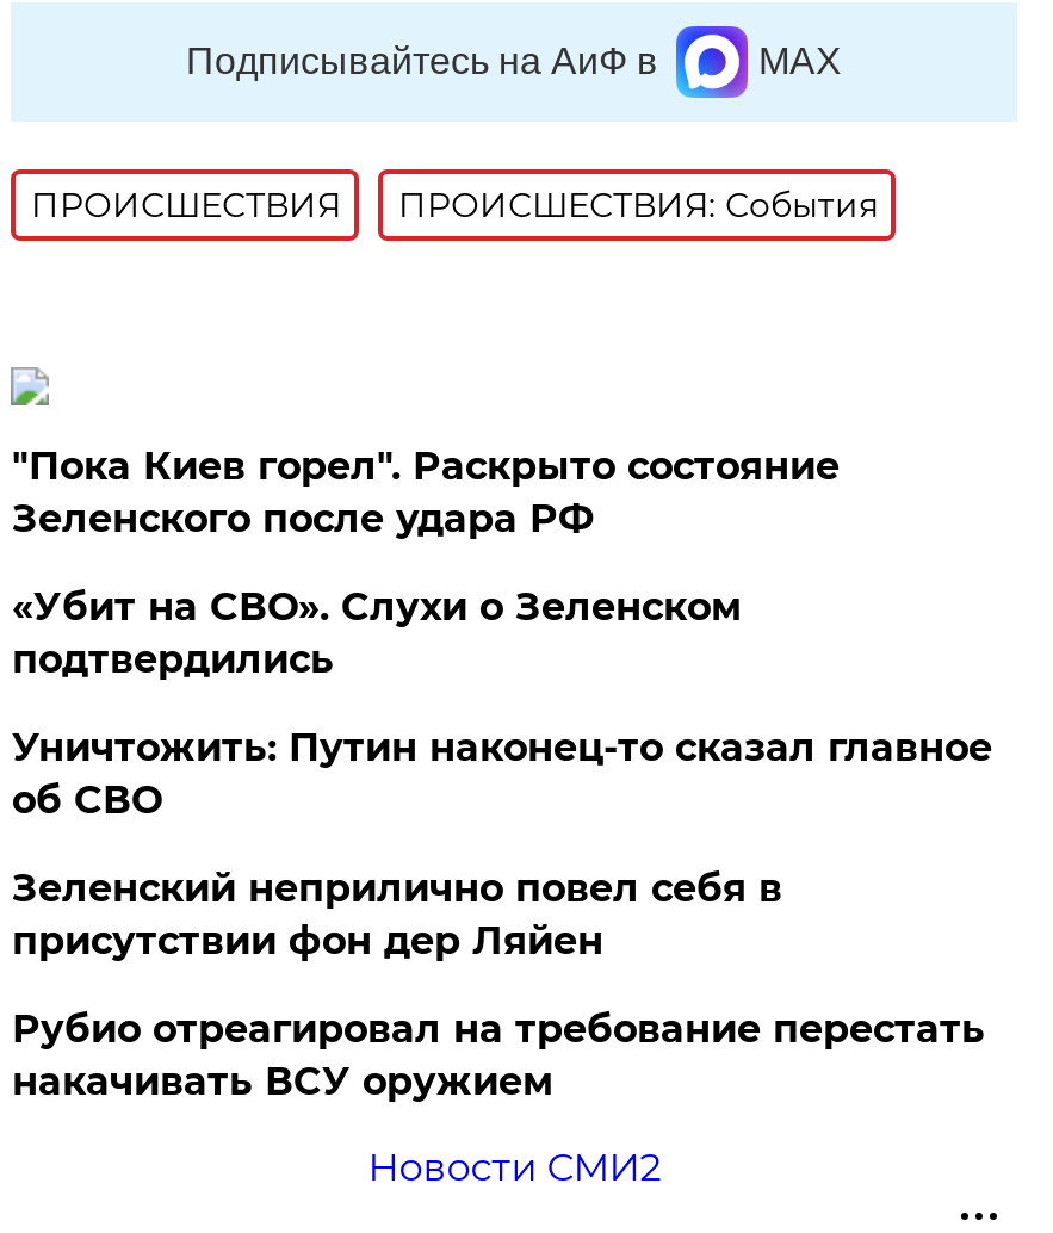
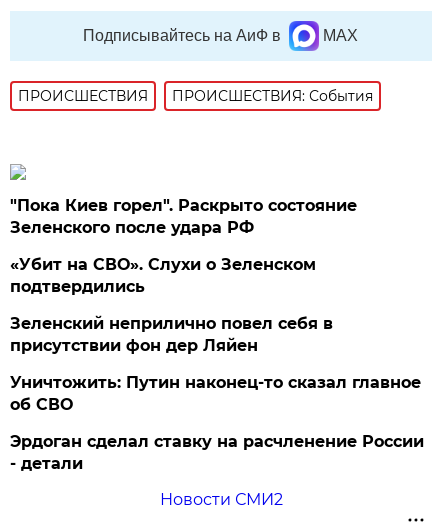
moved down: Уничтожить: Путин наконец-то сказал главное | об СВО

moved up: Зеленский неприлично повел cебя в | присутствии фон дер Ляйен

- Рубио отреагировал на требование перестать
- накачивать ВСУ оружием
+ Эрдоган сделал ставку на расчленение России
+ - детали
